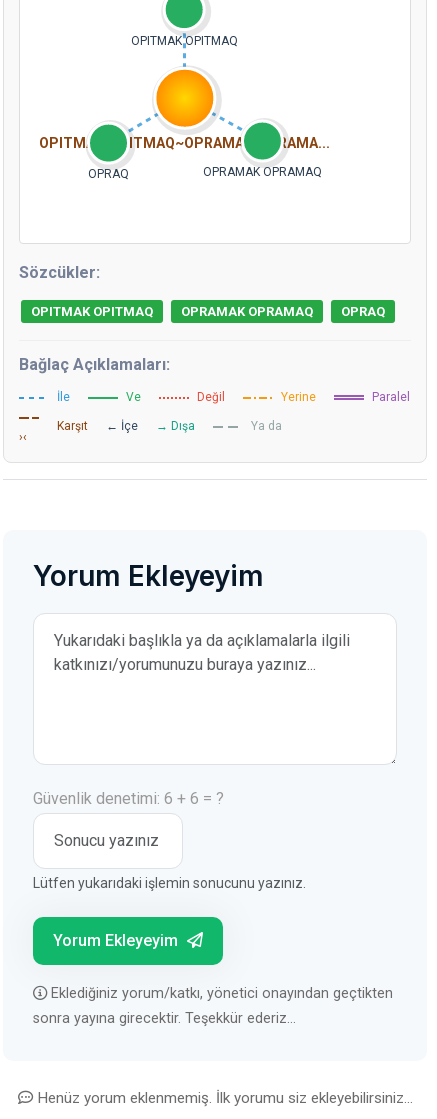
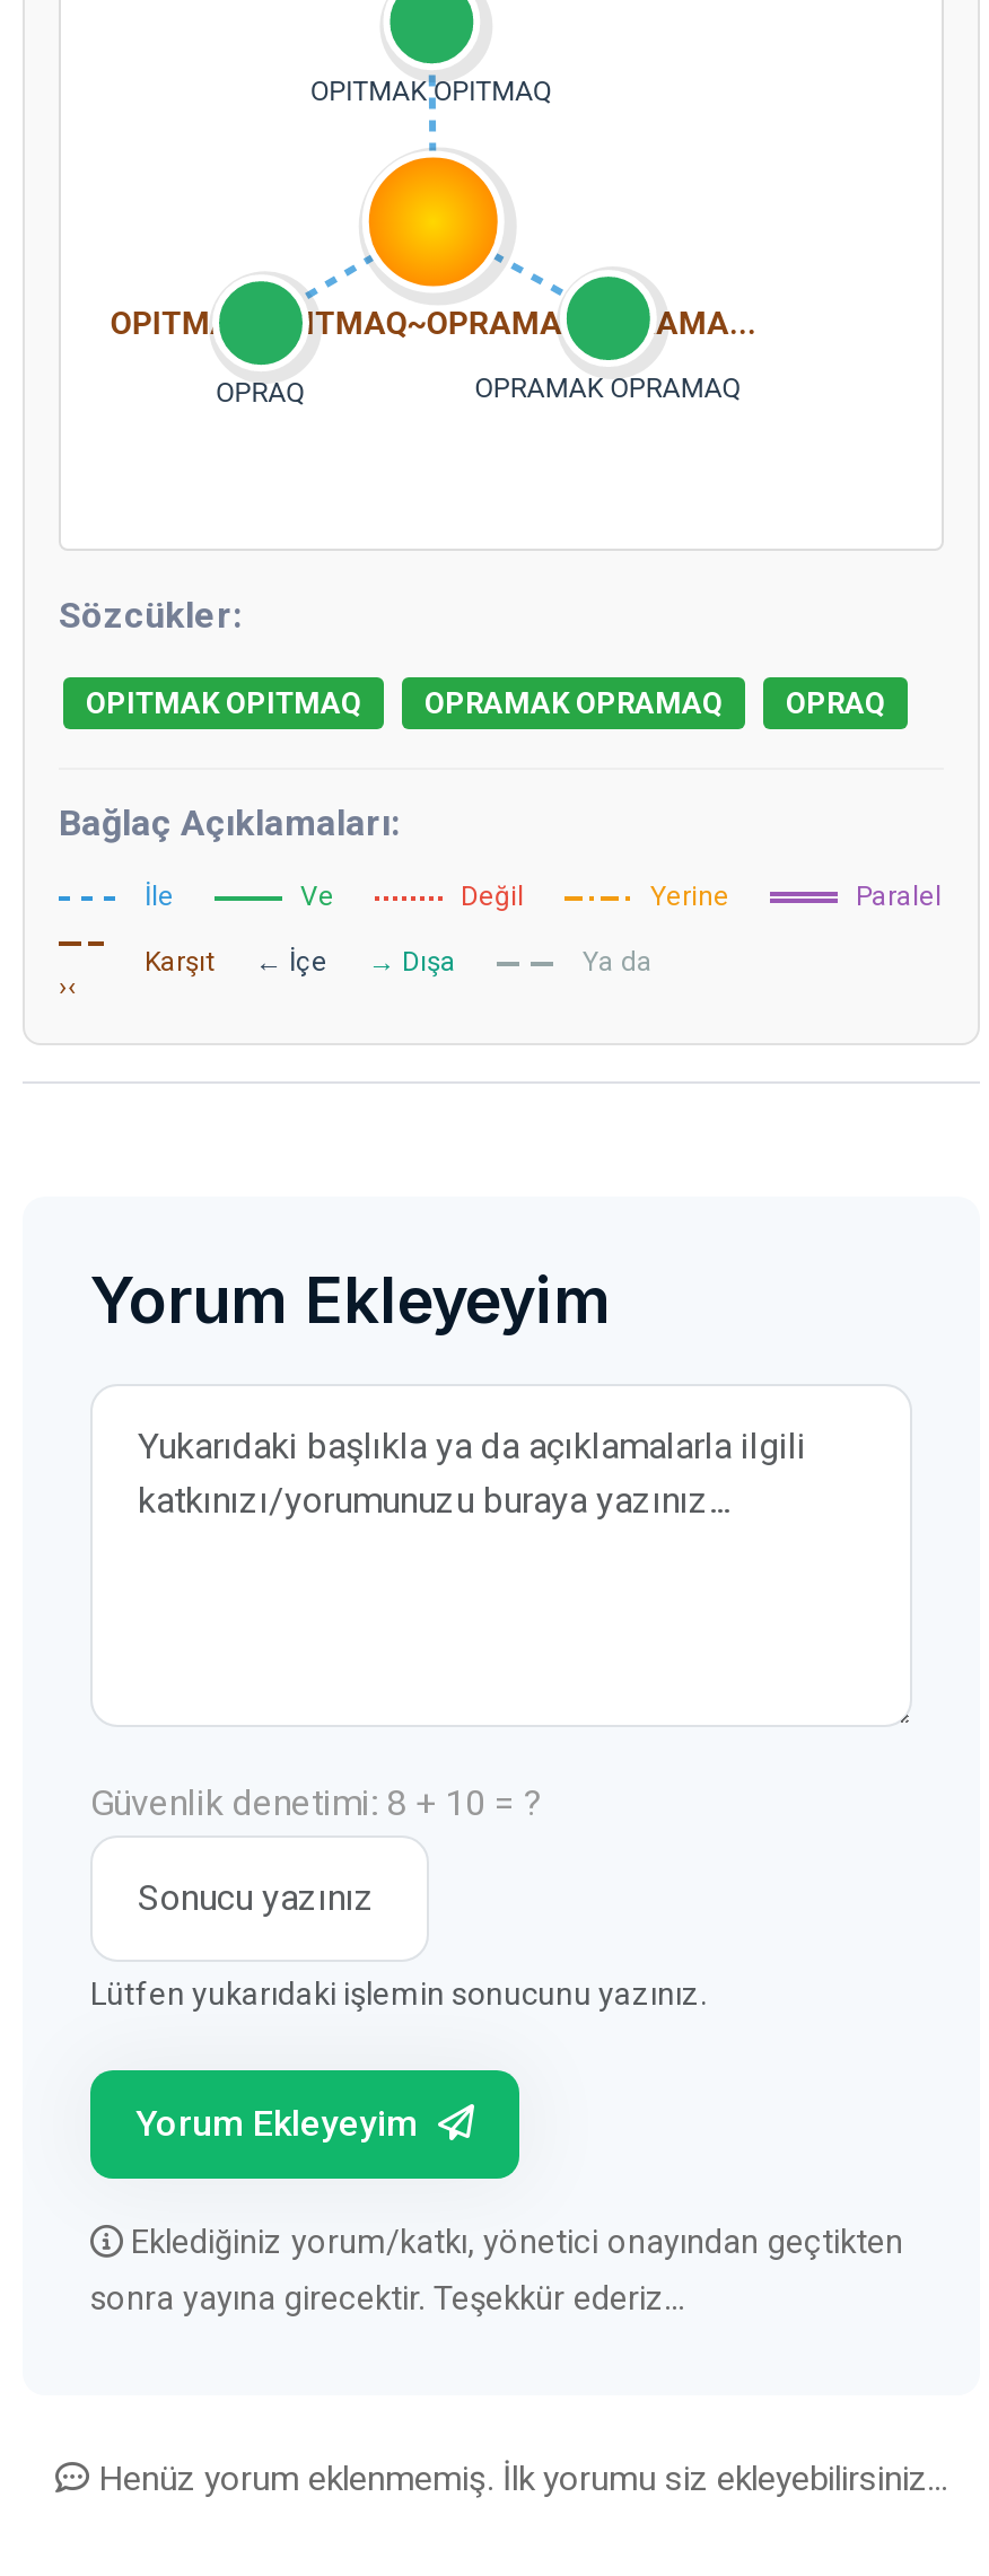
- Güvenlik denetimi: 6 + 6 = ?
+ Güvenlik denetimi: 8 + 10 = ?
